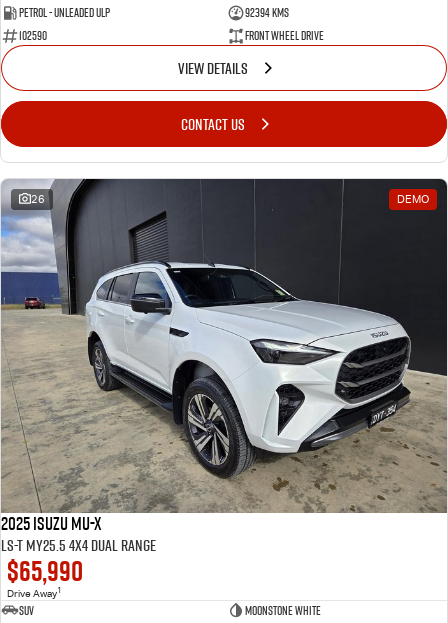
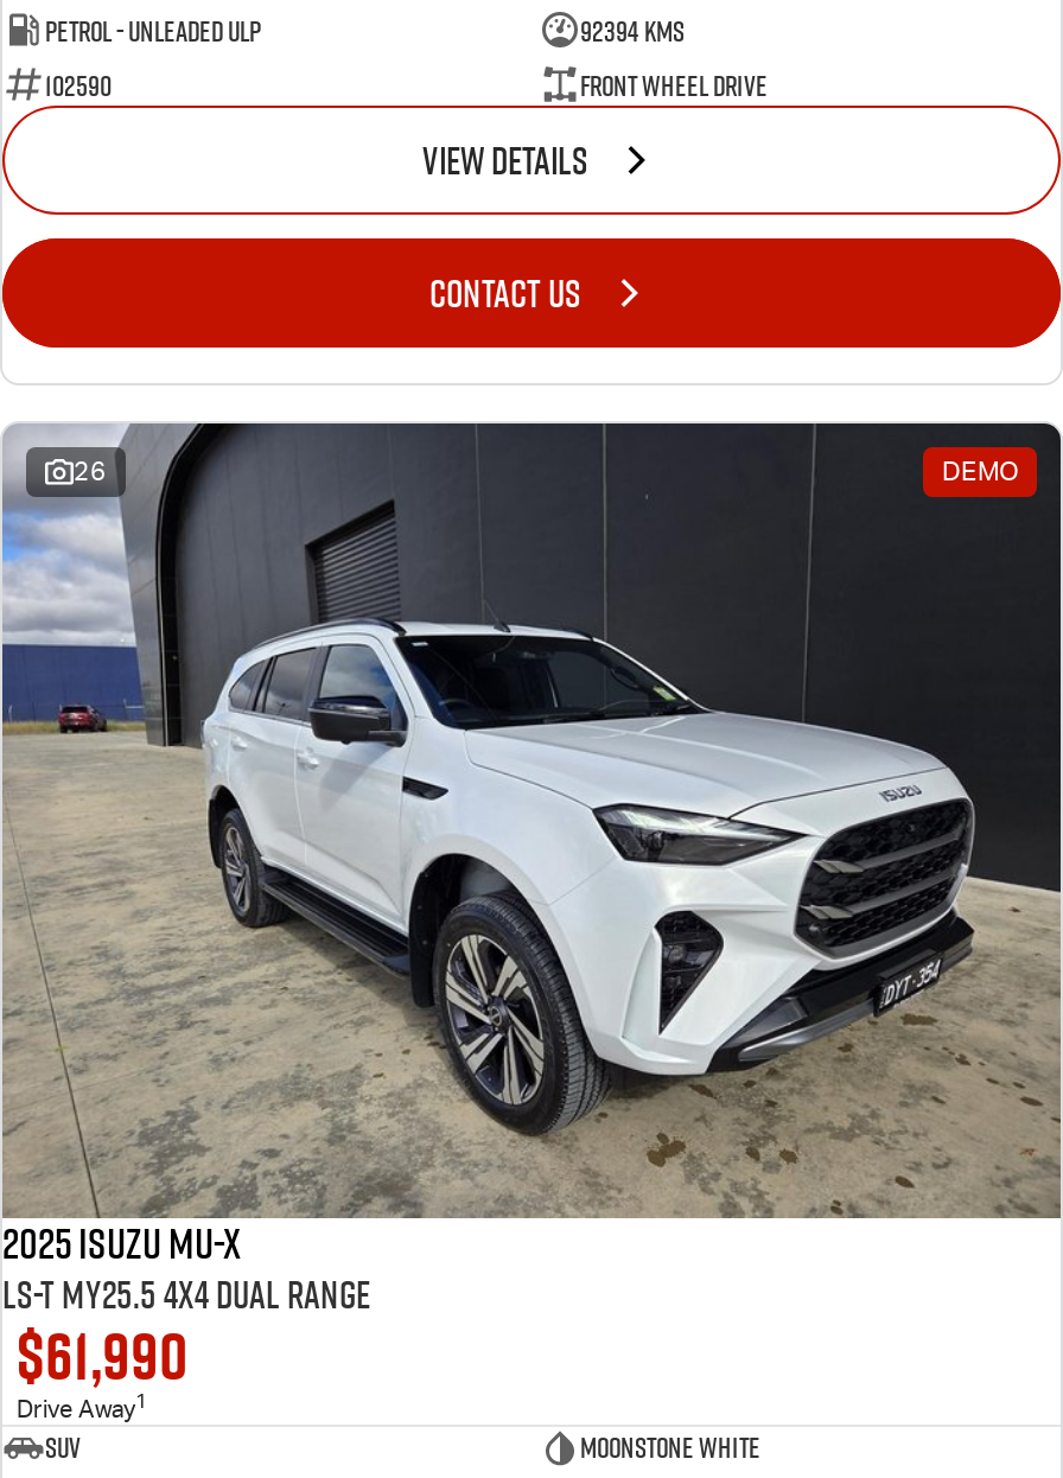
- $65,990
+ $61,990
